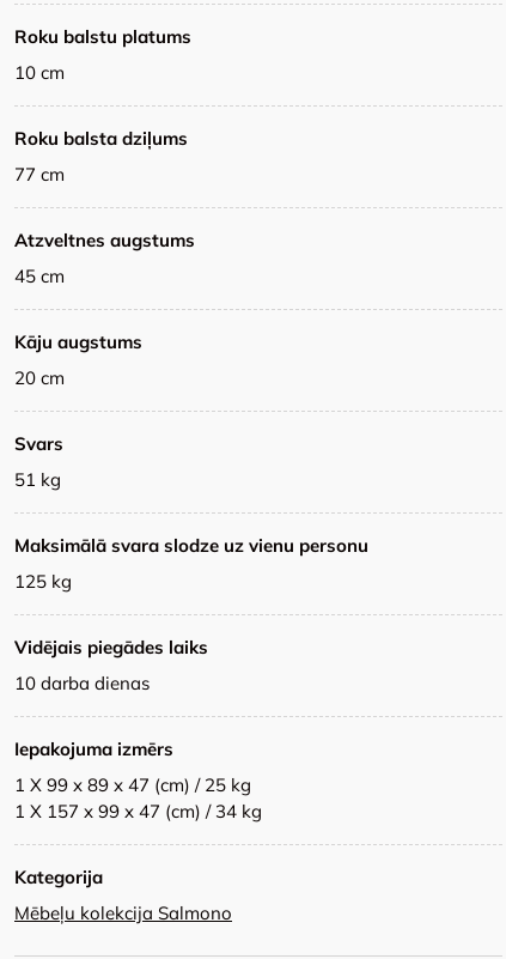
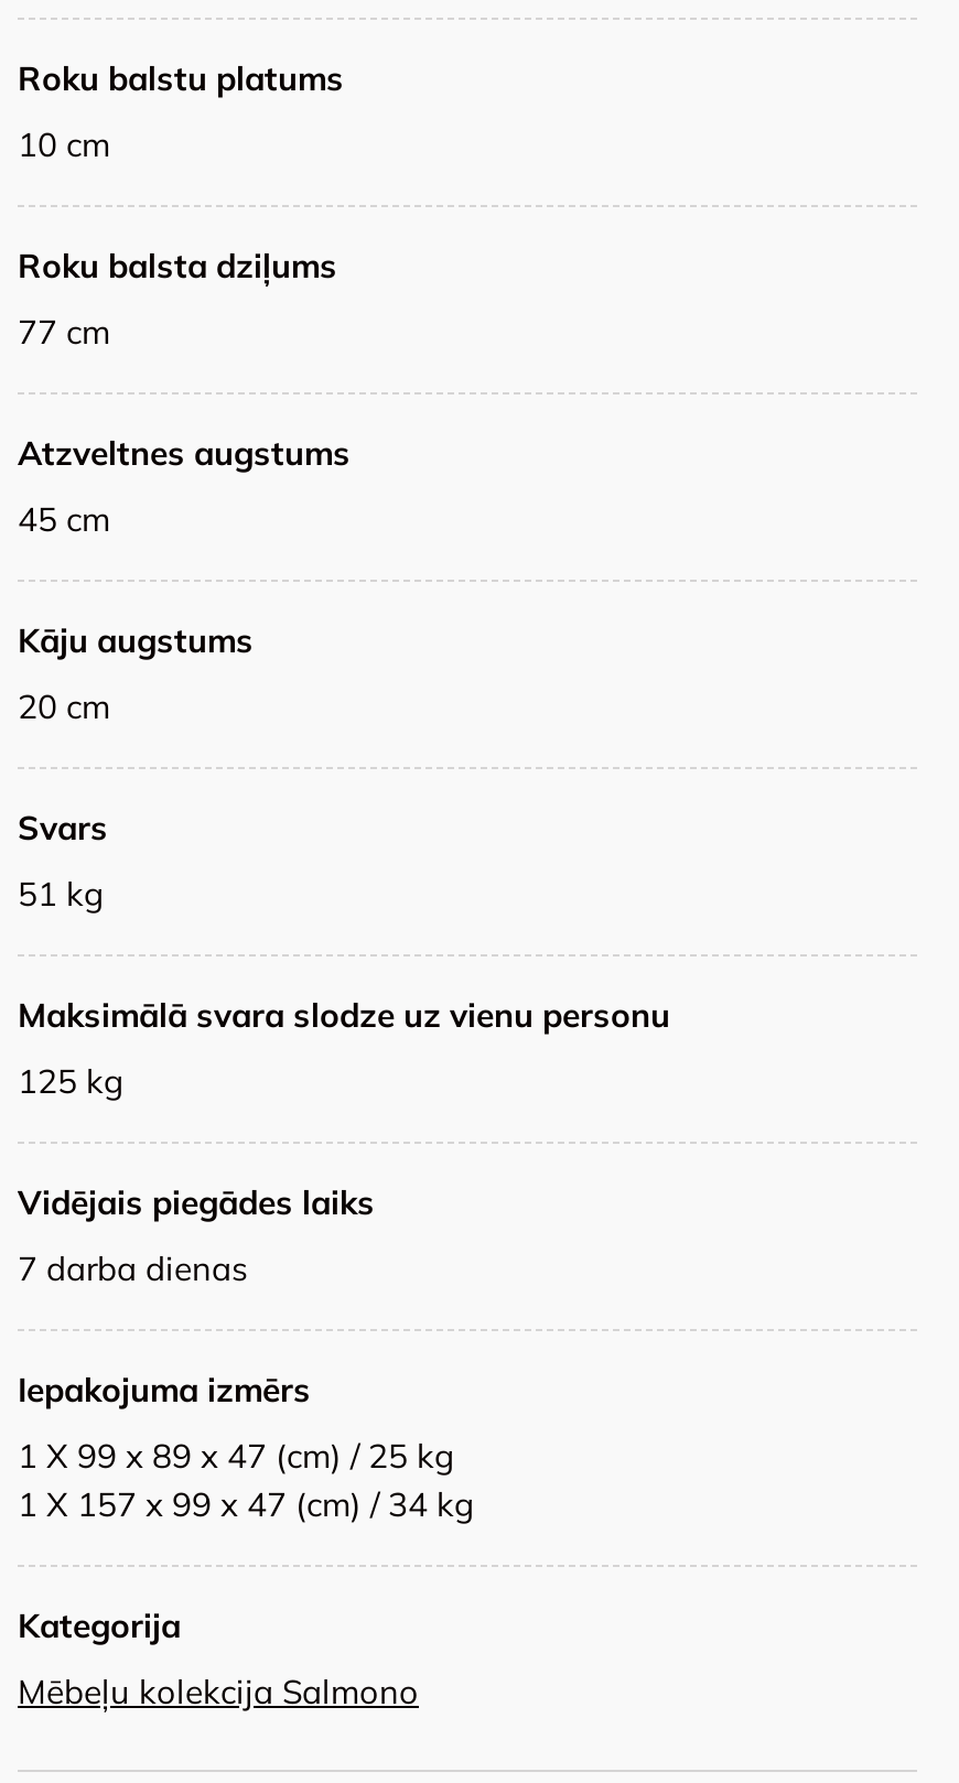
- 10 darba dienas
+ 7 darba dienas
